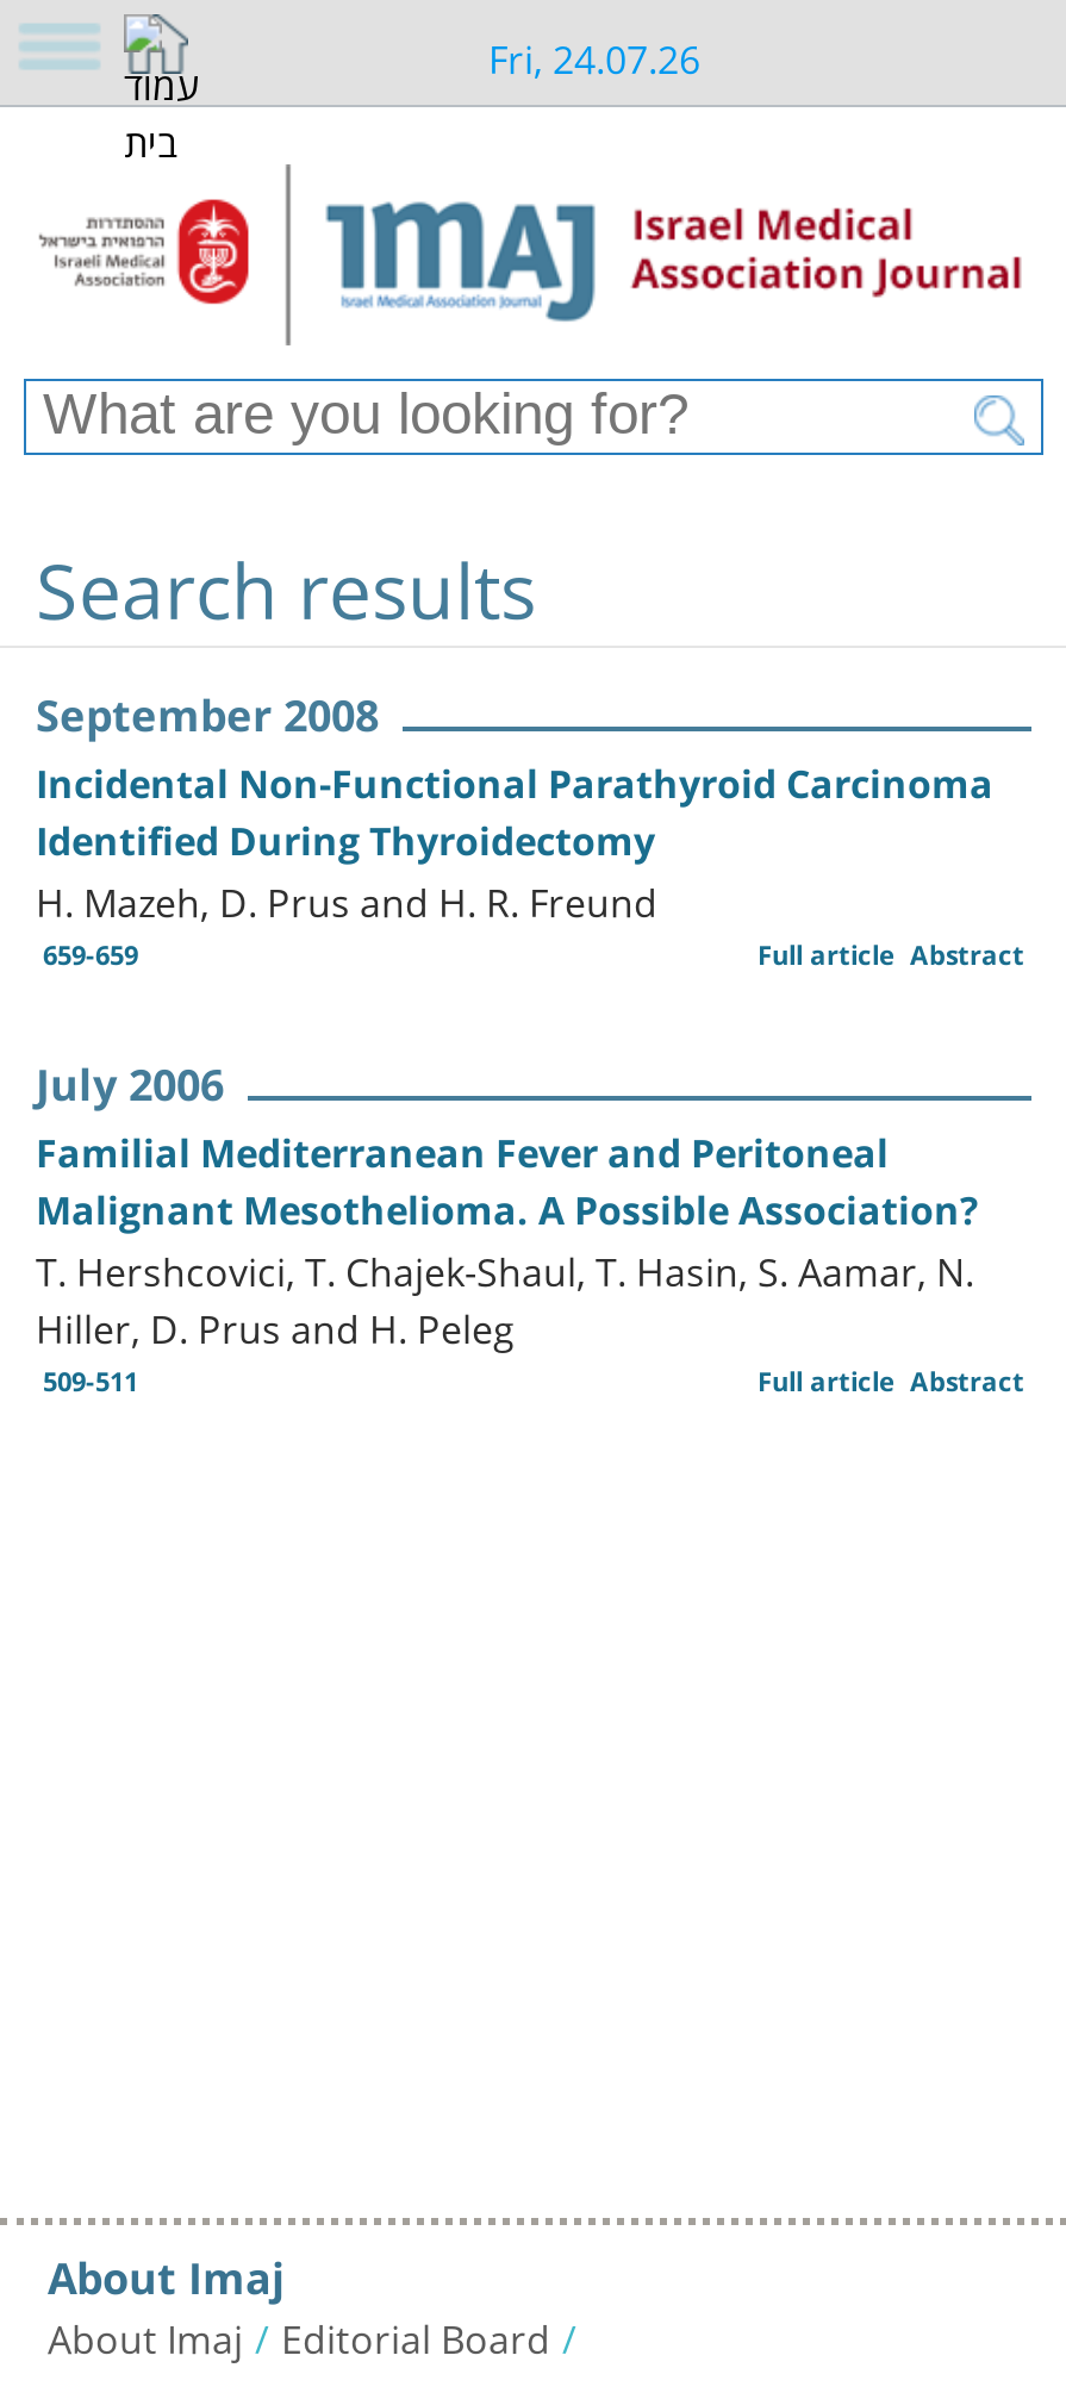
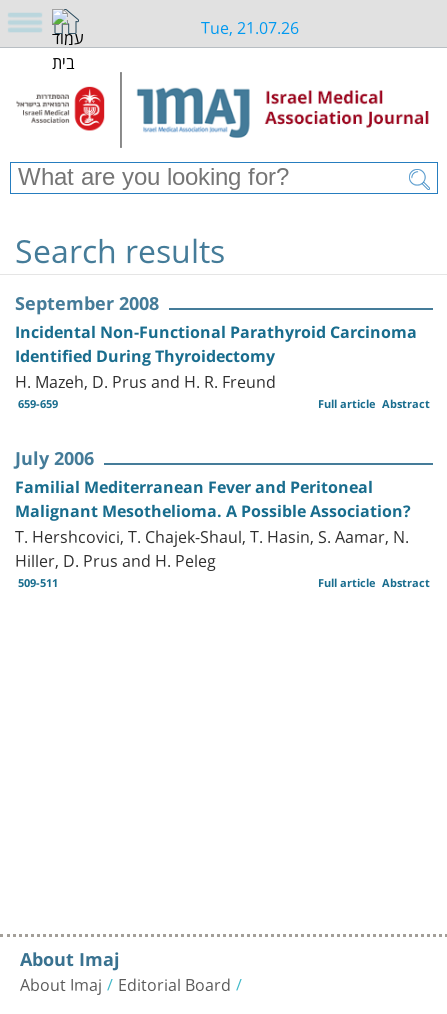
- Fri, 24.07.26
+ Tue, 21.07.26
